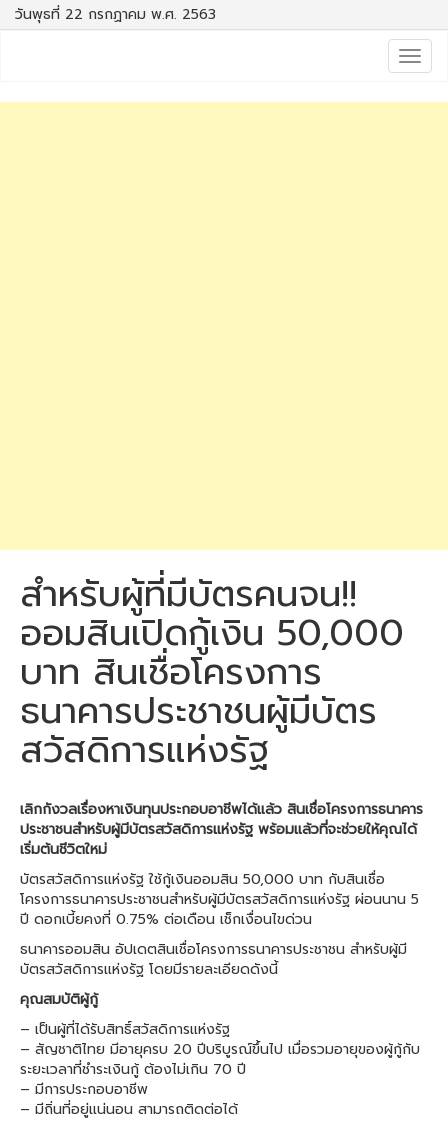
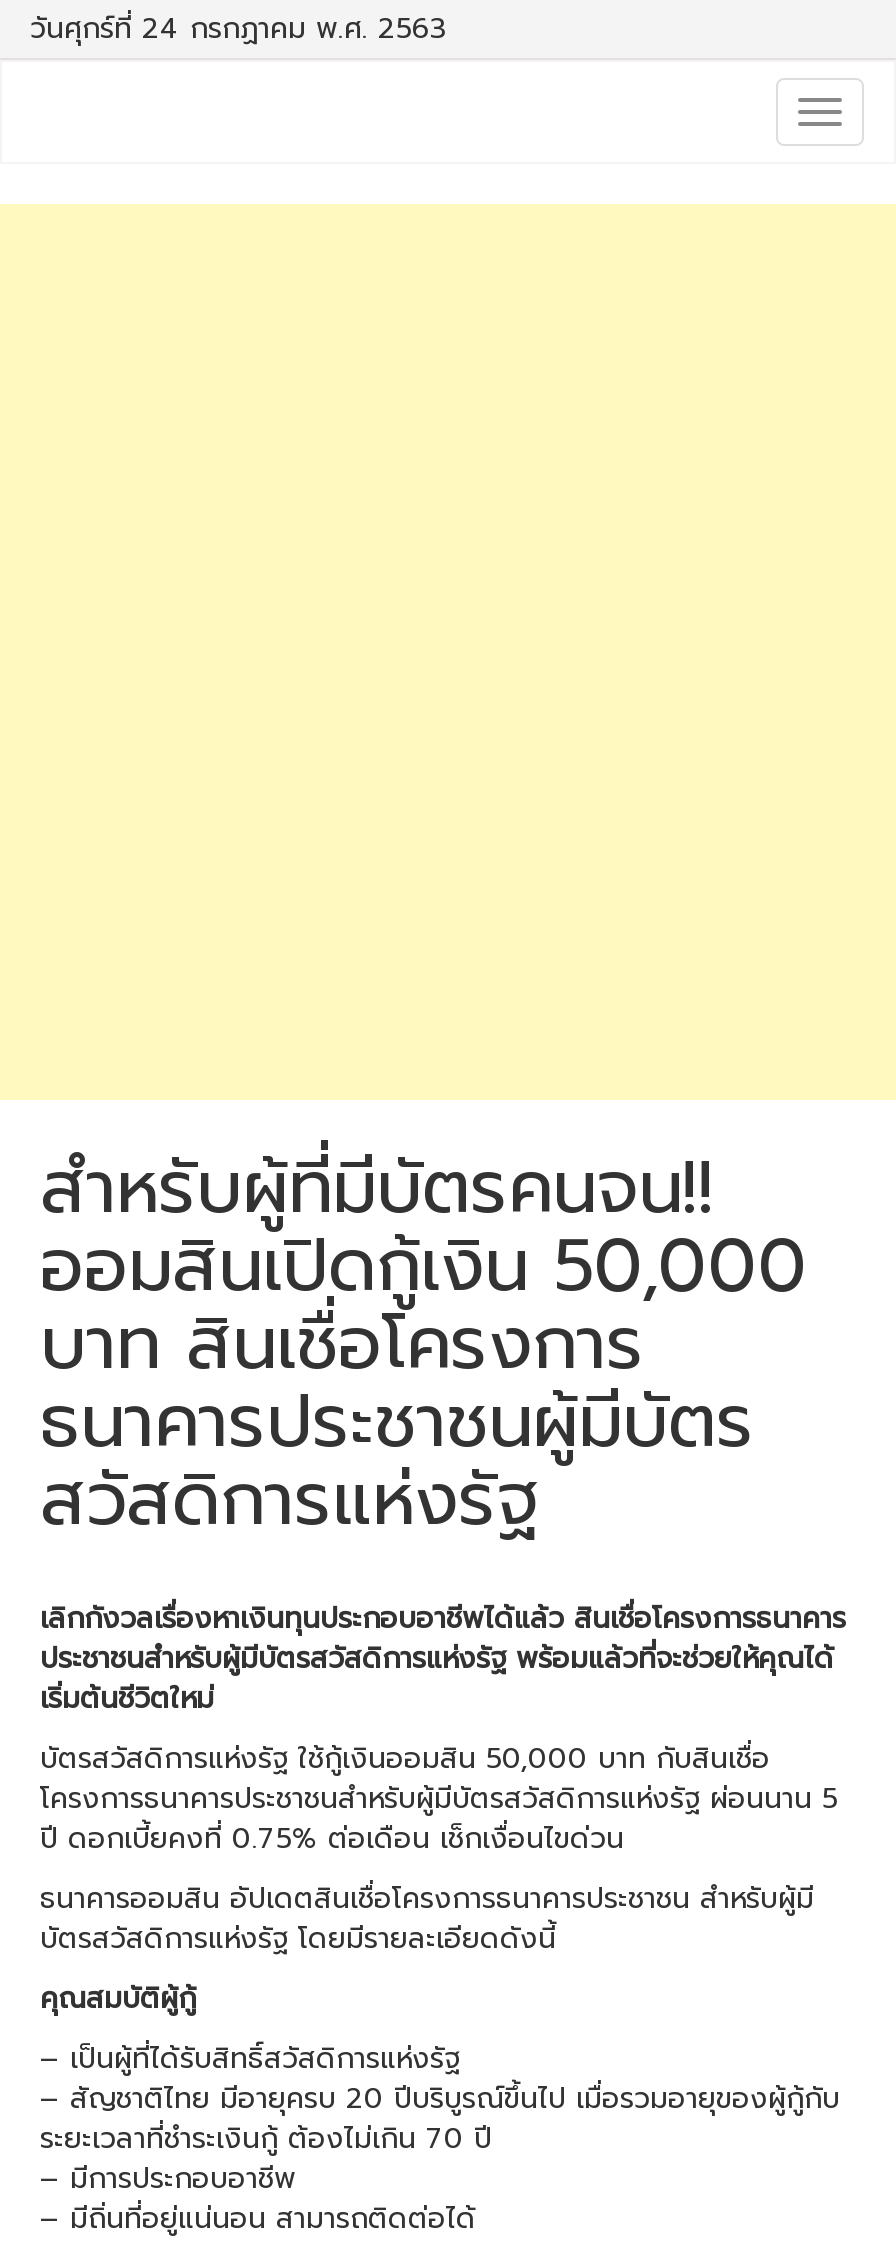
- วันพุธที่ 22 กรกฏาคม พ.ศ. 2563
+ วันศุกร์ที่ 24 กรกฏาคม พ.ศ. 2563
